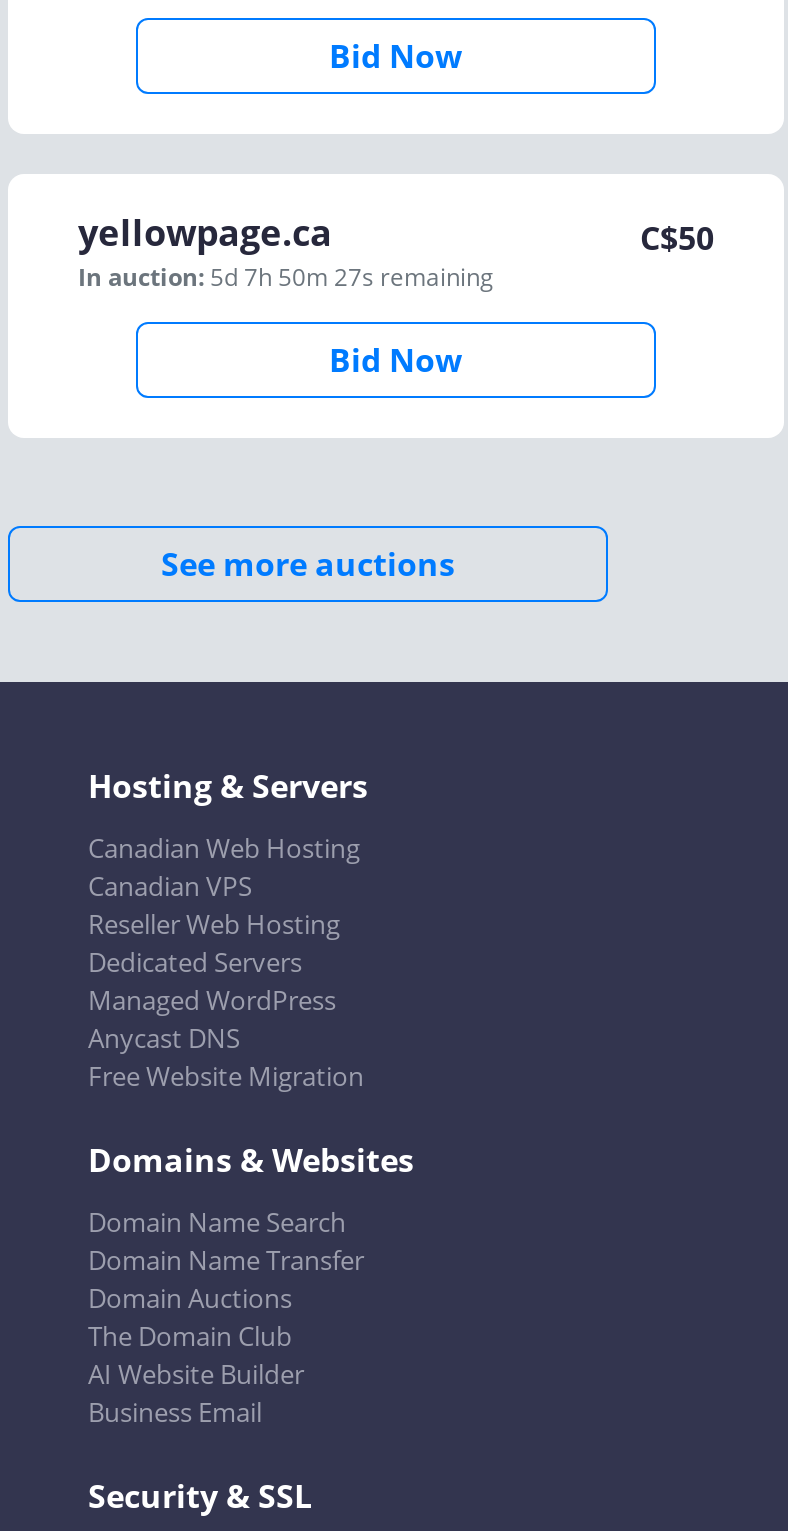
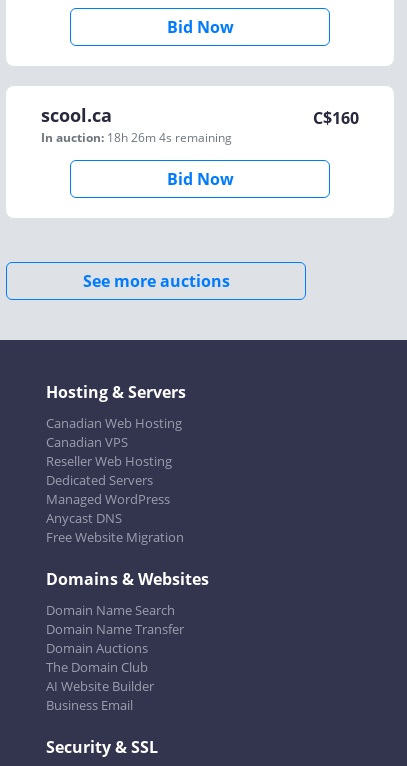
- yellowpage.ca
- In auction: 5d 7h 50m 27s remaining
+ scool.ca
+ In auction: 18h 26m 4s remaining

- C$50
+ C$160
